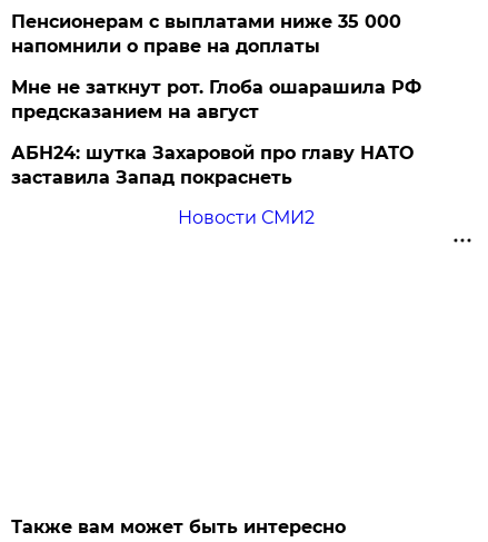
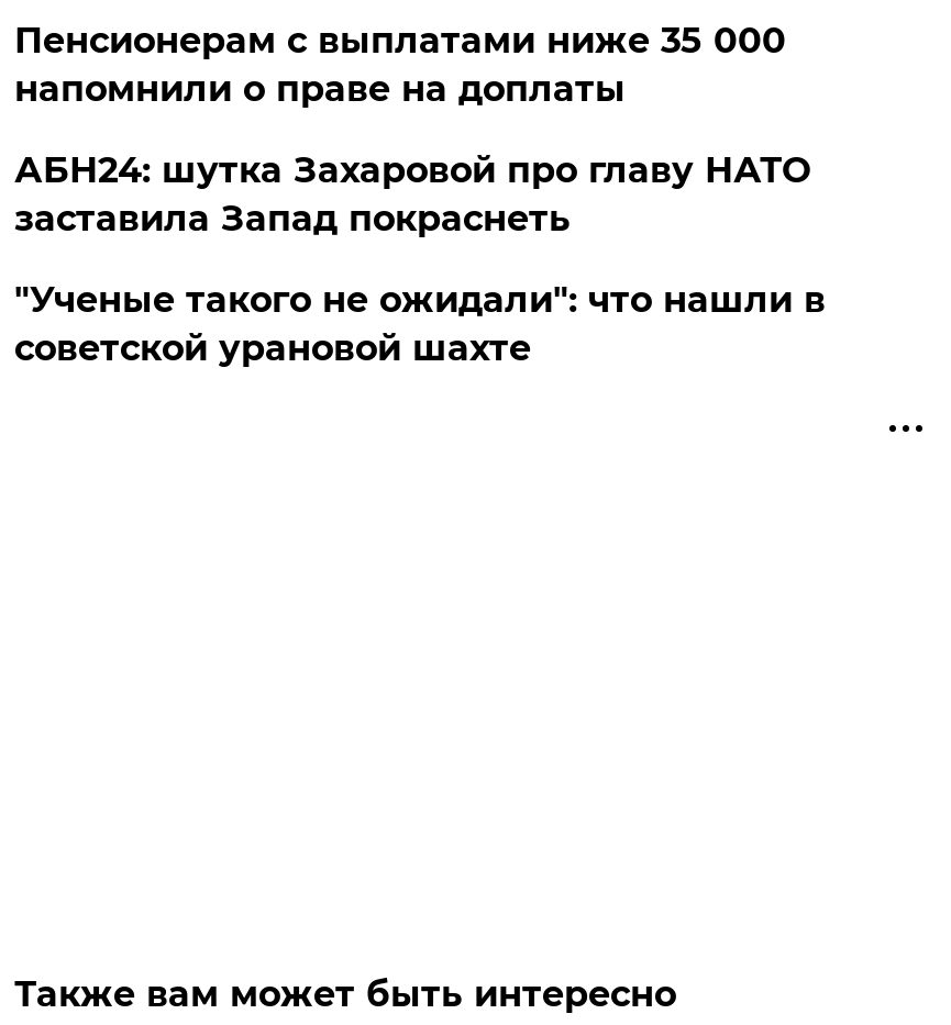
- Мне не заткнут рот. Глоба ошарашила РФ
- предсказанием на август

moved up: АБН24: шутка Захаровой про главу НАТО | заставила Запад покраснеть

- Новости СМИ2
+ "Ученые такого не ожидали": что нашли в
+ советской урановой шахте
